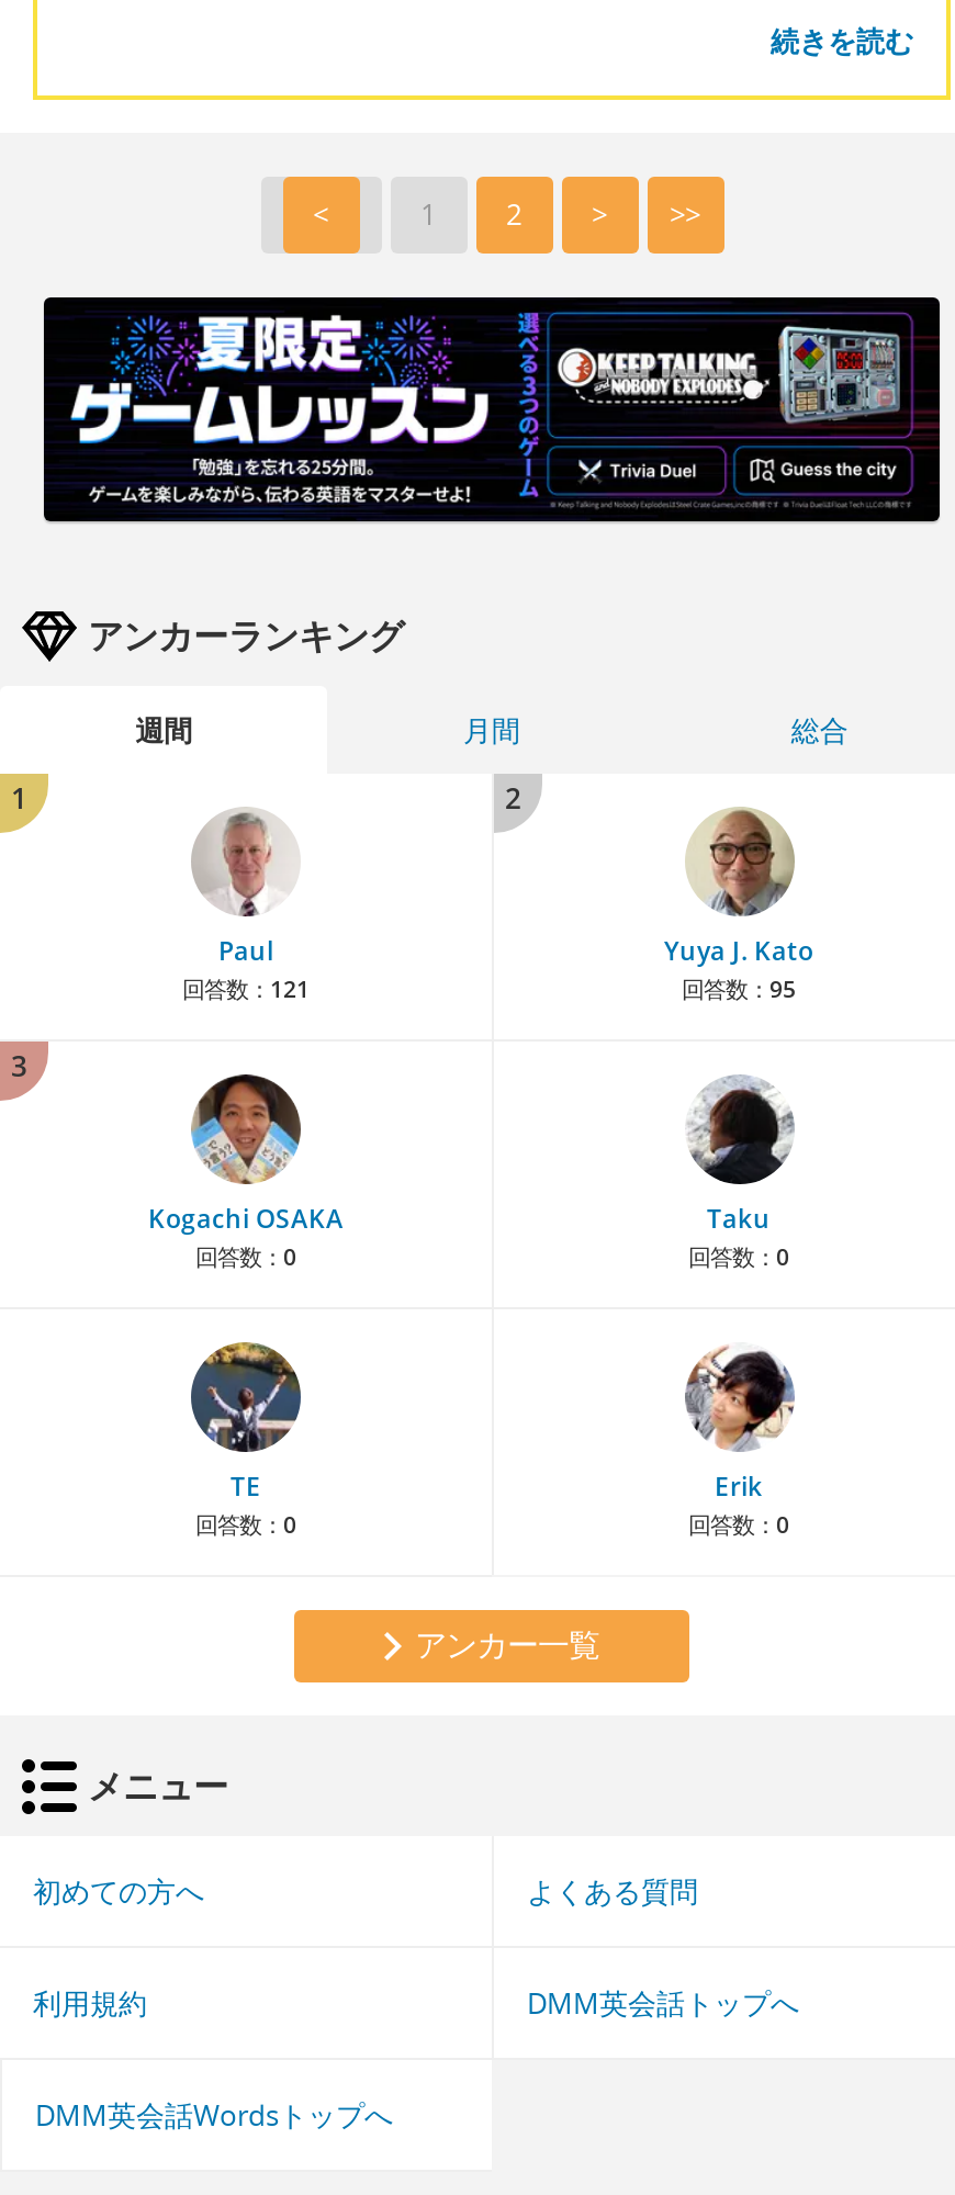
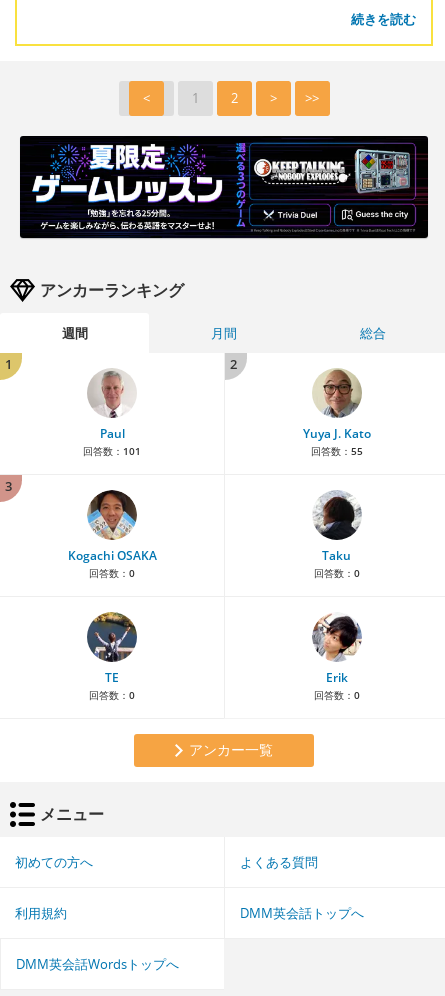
- 回答数：121
+ 回答数：101

- 回答数：95
+ 回答数：55
